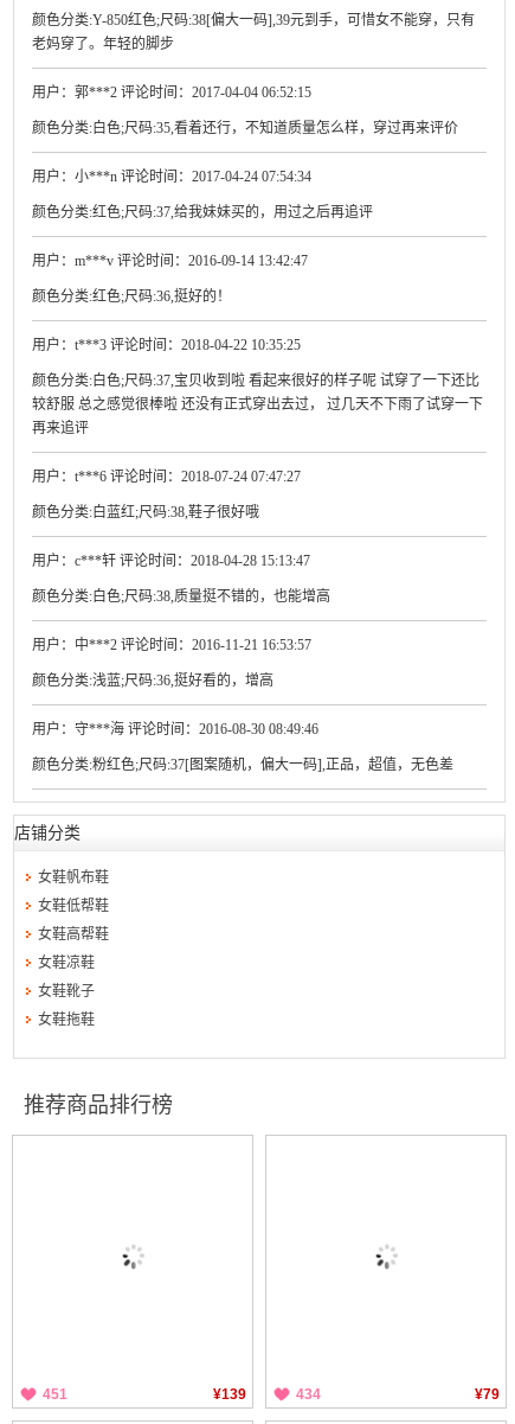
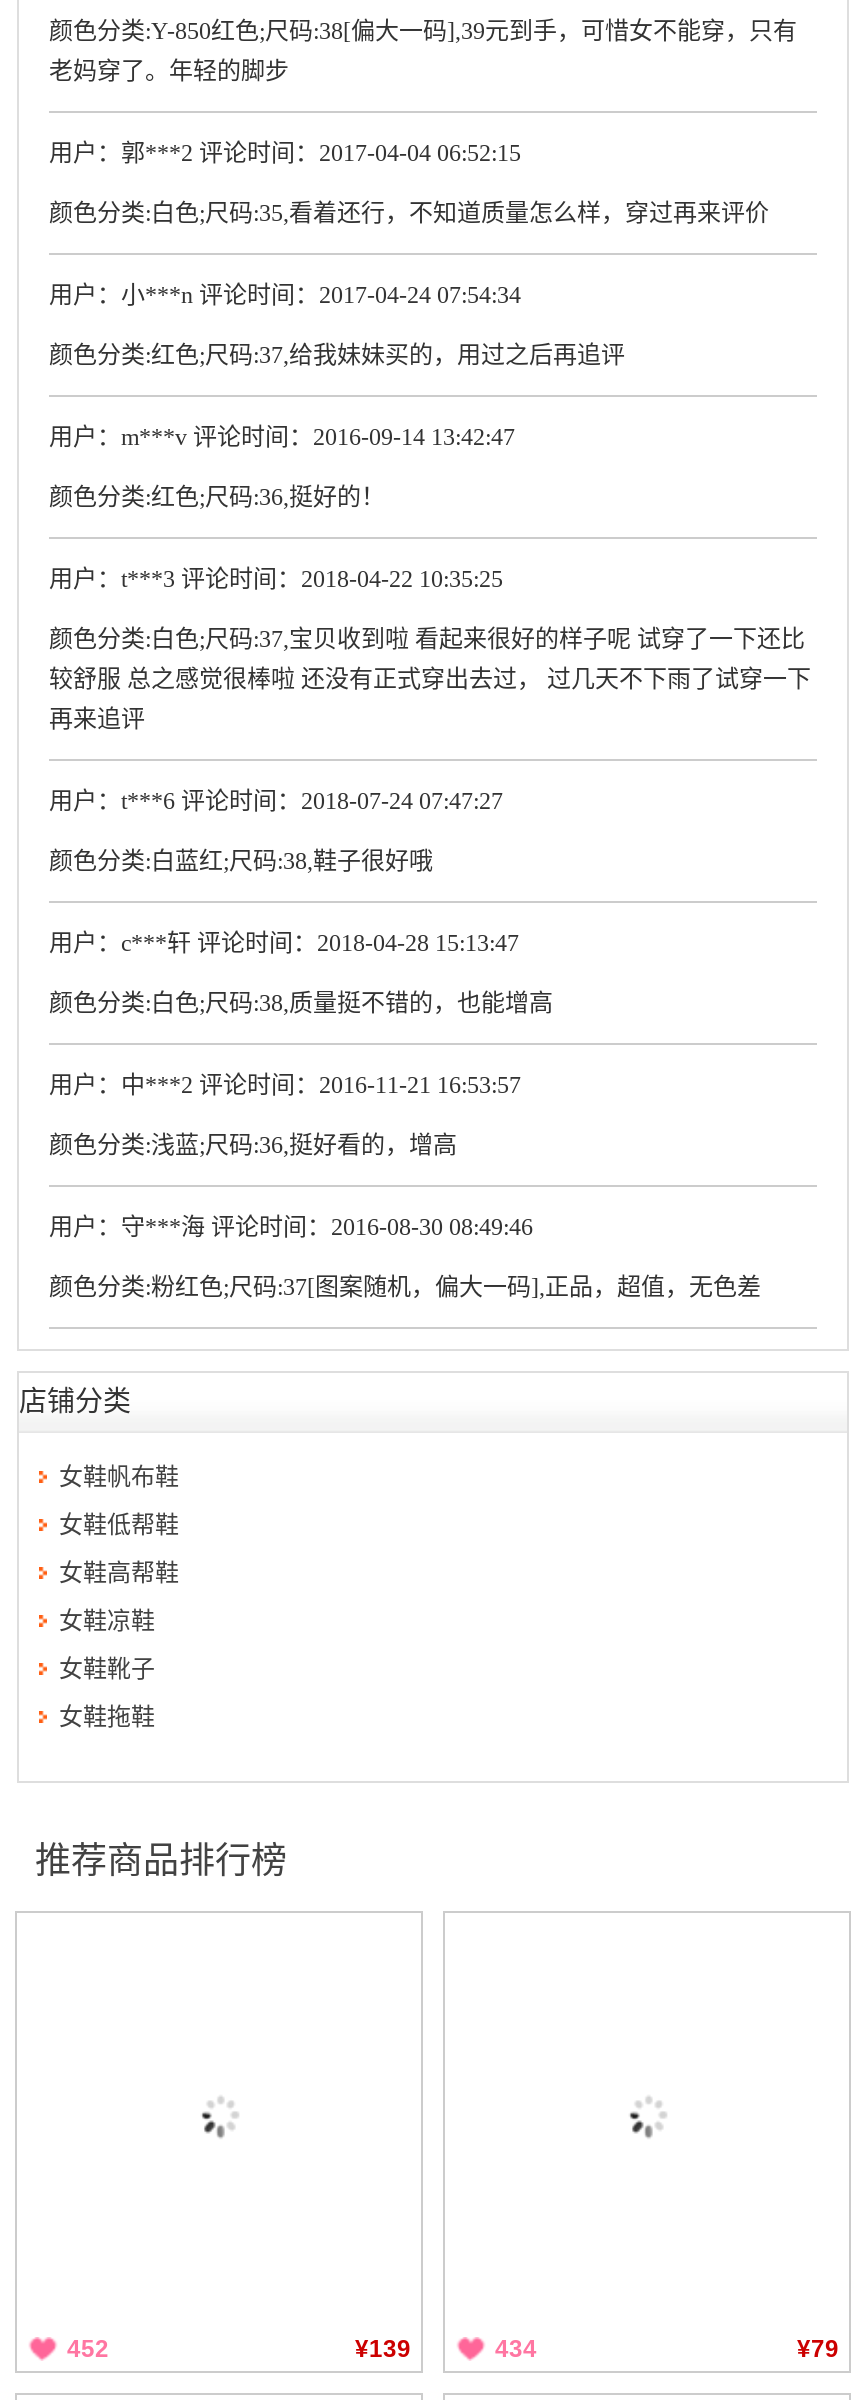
- 451
+ 452
